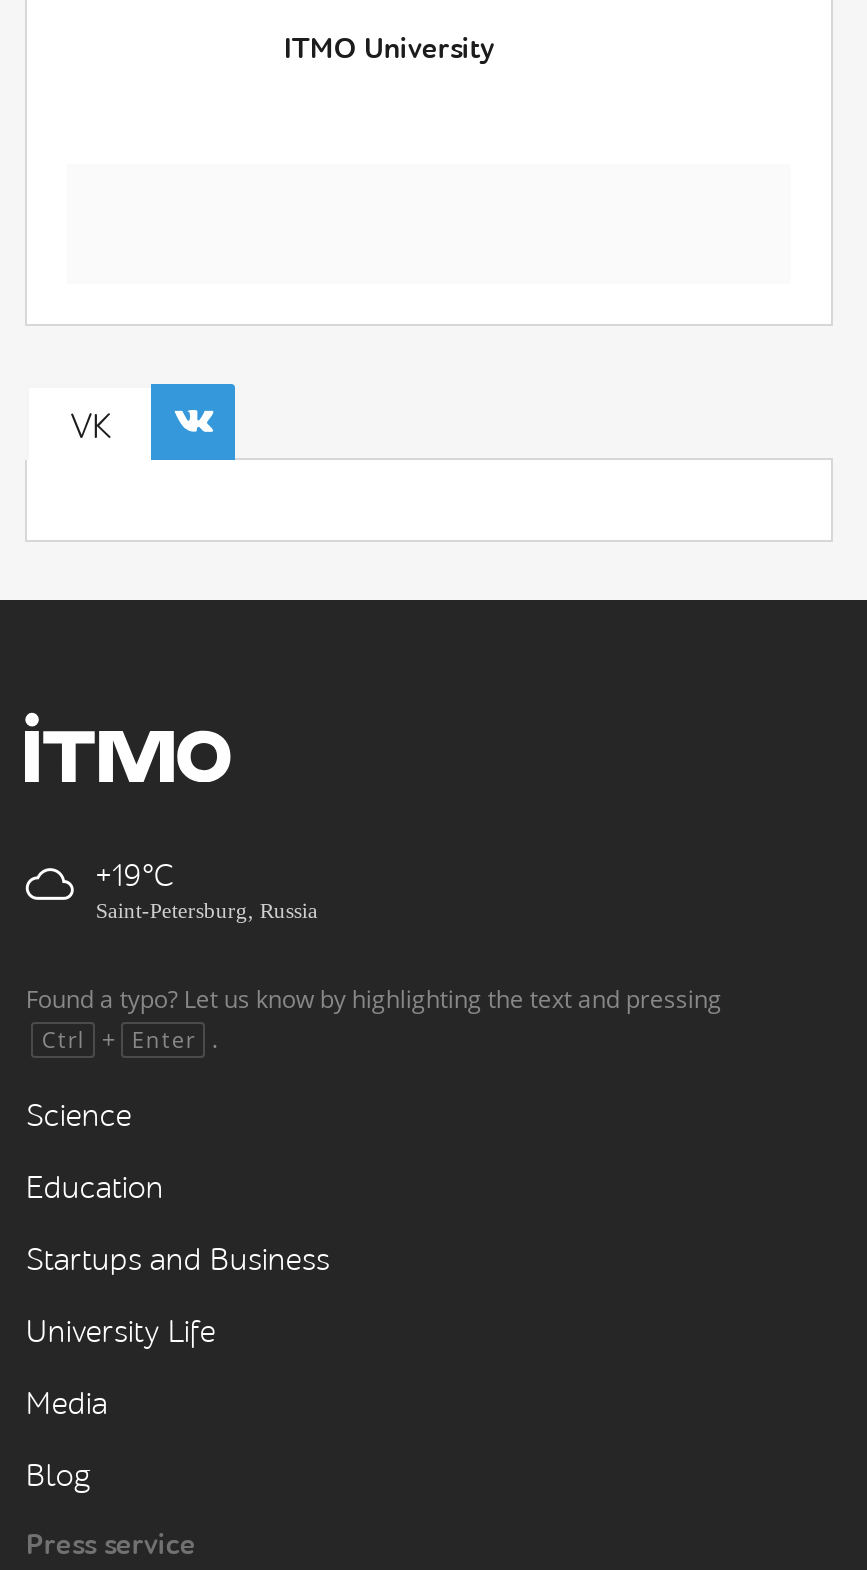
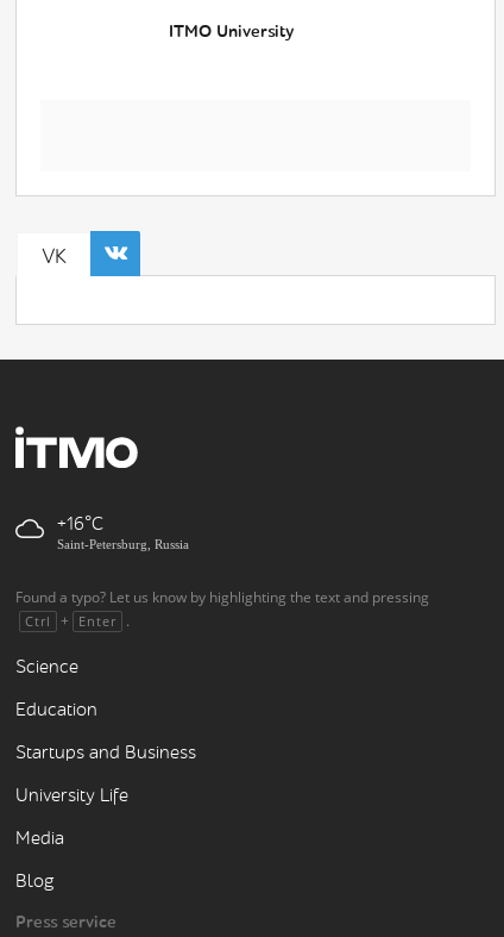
- +19
+ +16
